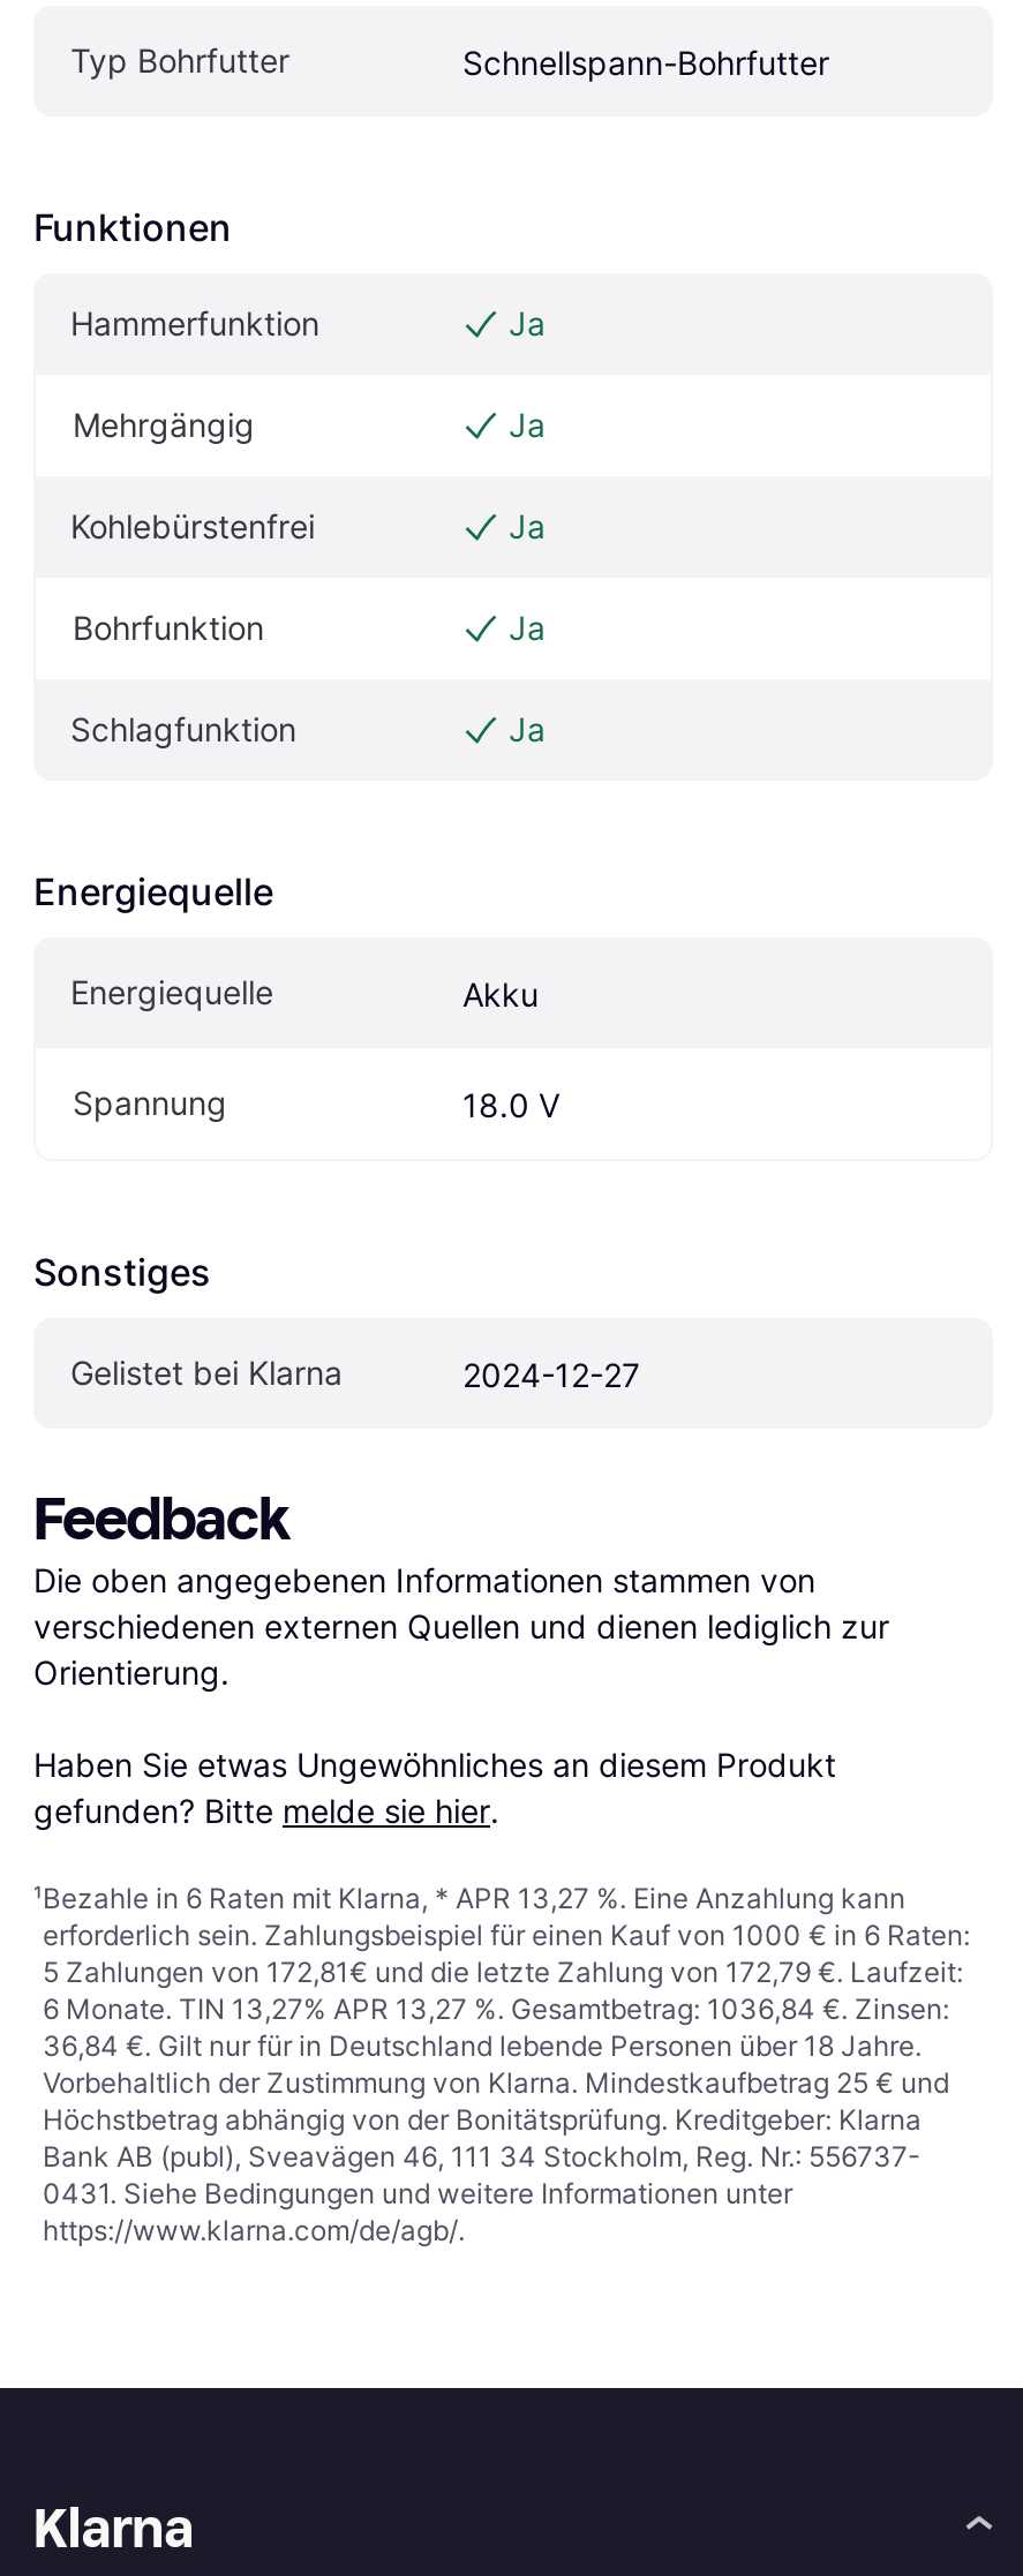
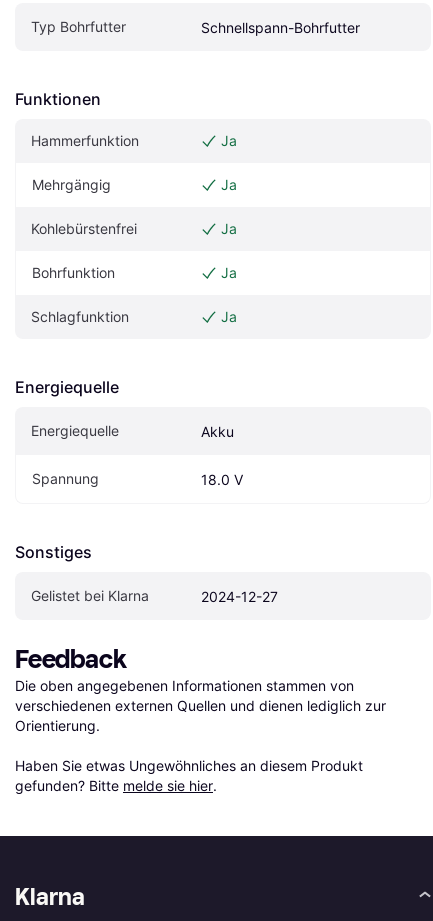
- ¹Bezahle in 6 Raten mit Klarna, * APR 13,27 %. Eine Anzahlung kann
- erforderlich sein. Zahlungsbeispiel für einen Kauf von 1000 € in 6 Raten:
- 5 Zahlungen von 172,81€ und die letzte Zahlung von 172,79 €. Laufzeit:
- 6 Monate. TIN 13,27% APR 13,27 %. Gesamtbetrag: 1036,84 €. Zinsen:
- 36,84 €. Gilt nur für in Deutschland lebende Personen über 18 Jahre.
- Vorbehaltlich der Zustimmung von Klarna. Mindestkaufbetrag 25 € und
- Höchstbetrag abhängig von der Bonitätsprüfung. Kreditgeber: Klarna
- Bank AB (publ), Sveavägen 46, 111 34 Stockholm, Reg. Nr.: 556737-
- 0431. Siehe Bedingungen und weitere Informationen unter
- https://www.klarna.com/de/agb/.
